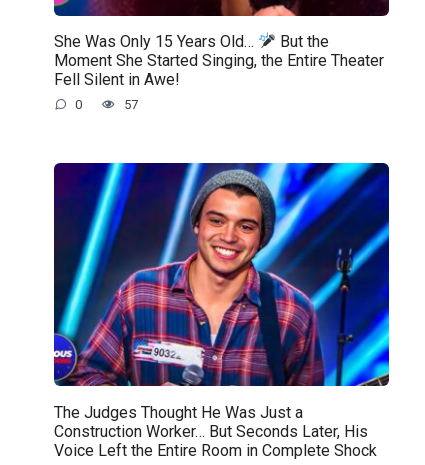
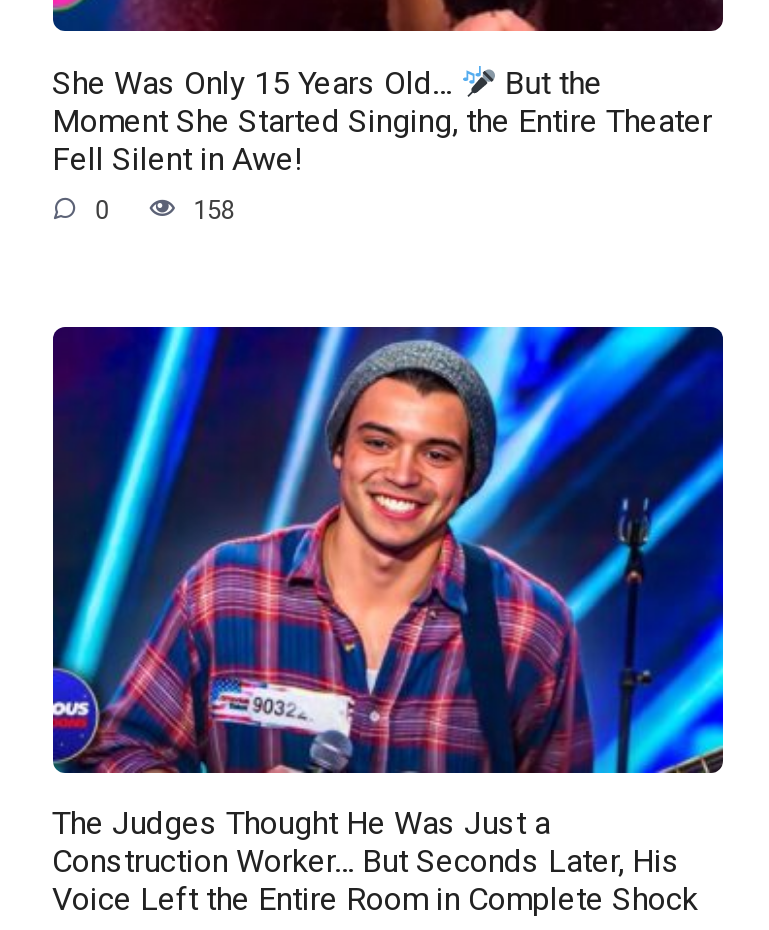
- 57
+ 158
